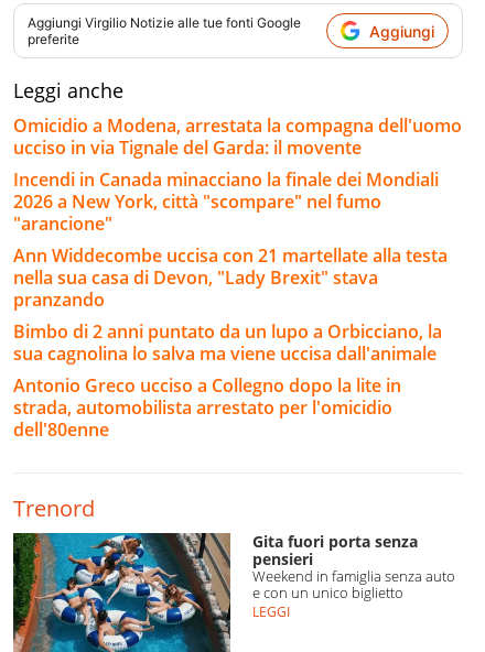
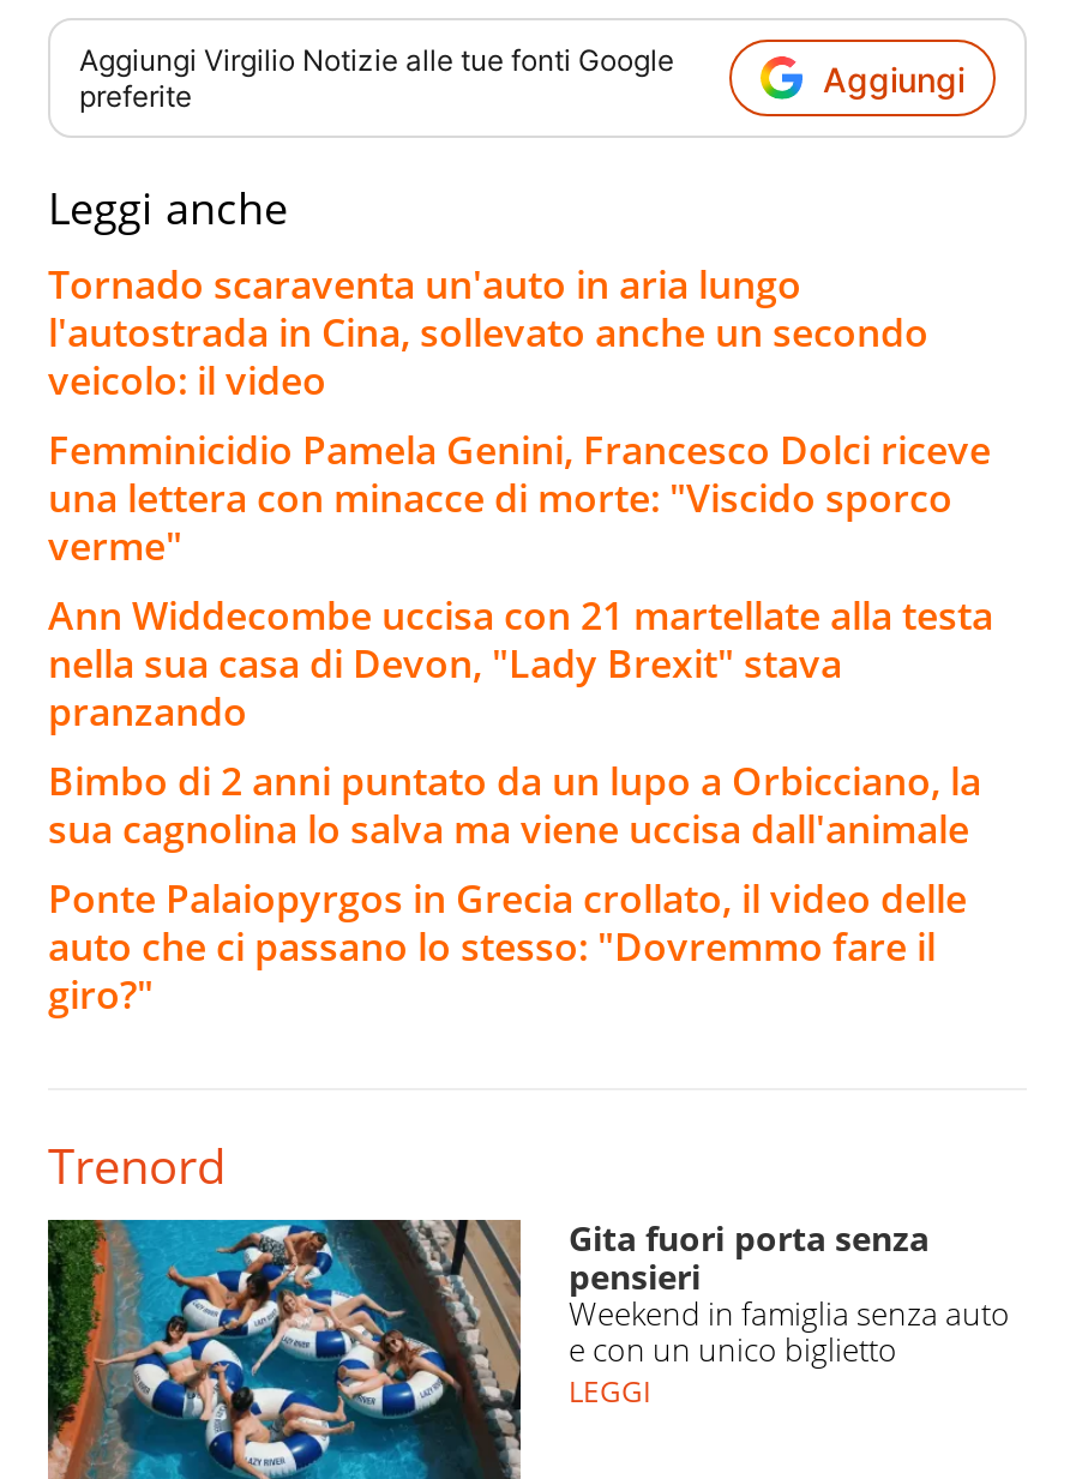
- Omicidio a Modena, arrestata la compagna dell'uomo
- ucciso in via Tignale del Garda: il movente
- Incendi in Canada minacciano la finale dei Mondiali
- 2026 a New York, città "scompare" nel fumo
- "arancione"
+ Tornado scaraventa un'auto in aria lungo
+ l'autostrada in Cina, sollevato anche un secondo
+ veicolo: il video
+ Femminicidio Pamela Genini, Francesco Dolci riceve
+ una lettera con minacce di morte: "Viscido sporco
+ verme"

- Antonio Greco ucciso a Collegno dopo la lite in
- strada, automobilista arrestato per l'omicidio
- dell'80enne
+ Ponte Palaiopyrgos in Grecia crollato, il video delle
+ auto che ci passano lo stesso: "Dovremmo fare il
+ giro?"
